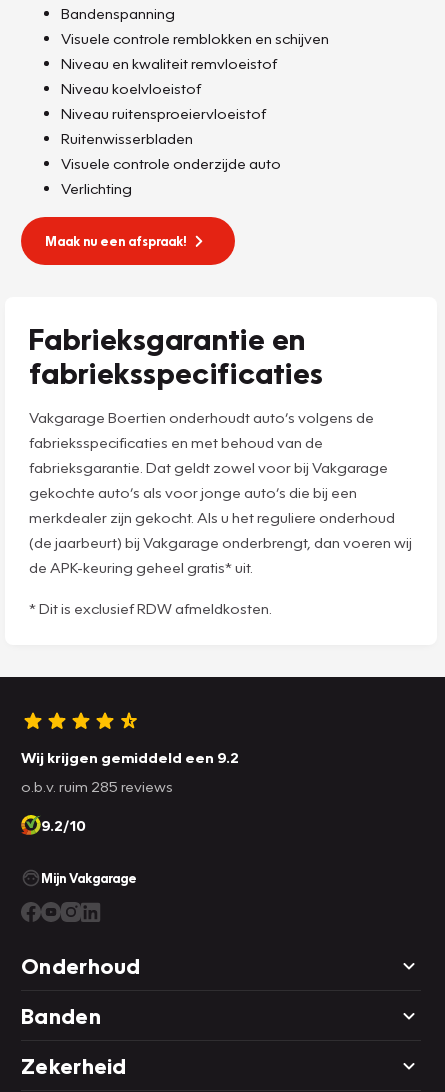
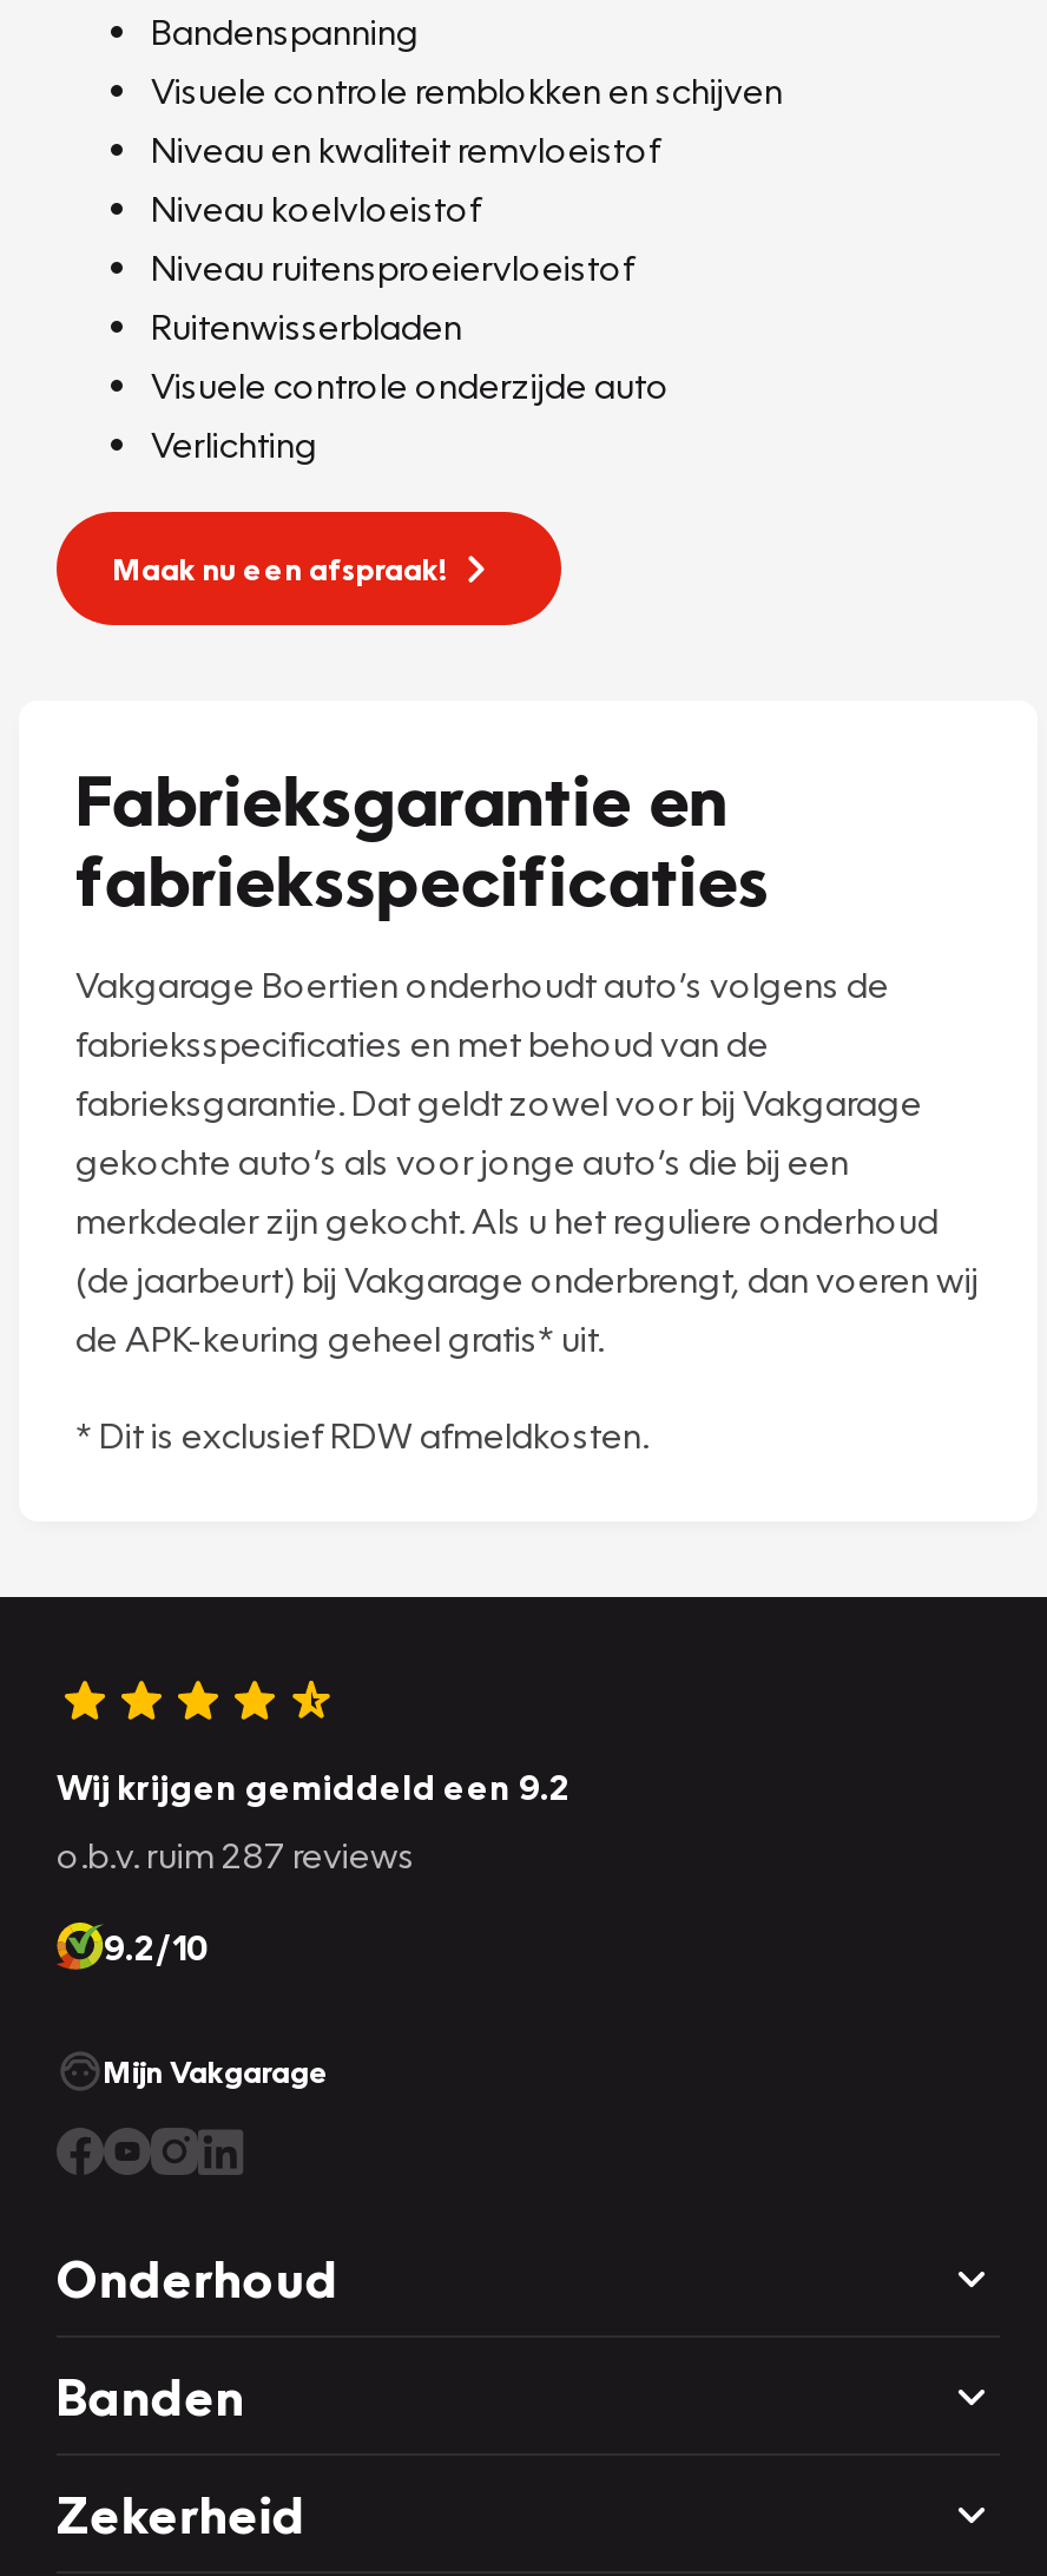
- o.b.v. ruim 285 reviews
+ o.b.v. ruim 287 reviews
